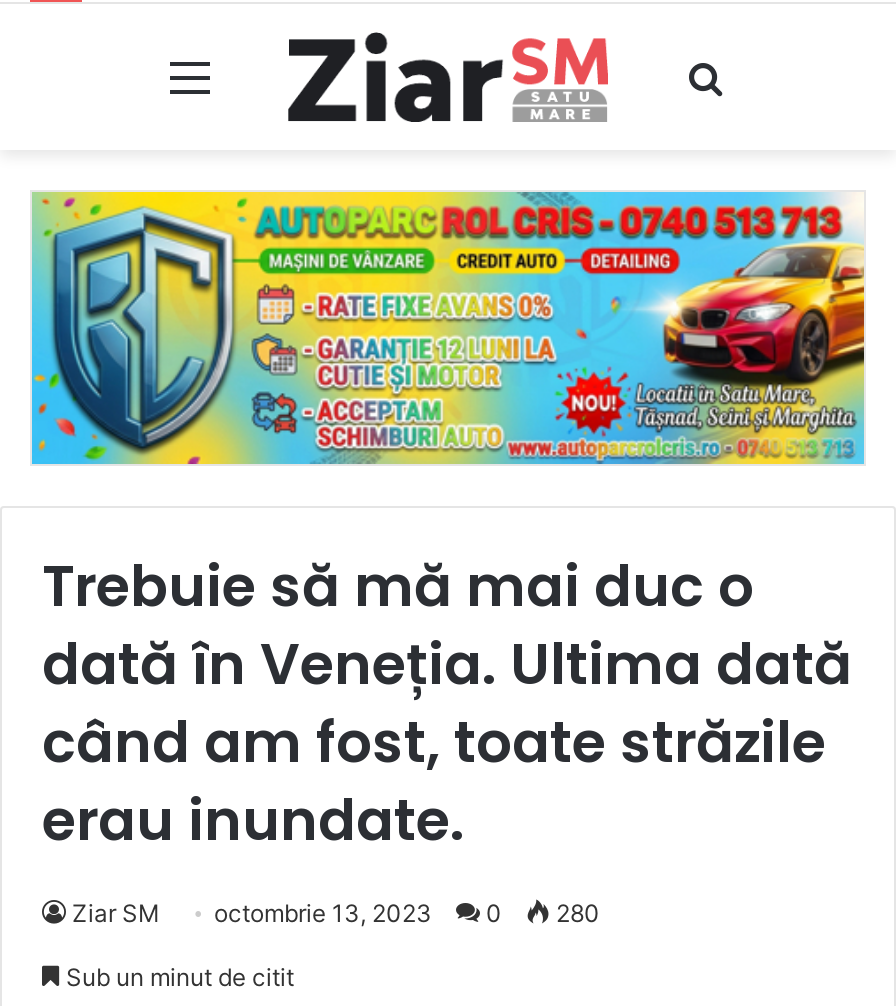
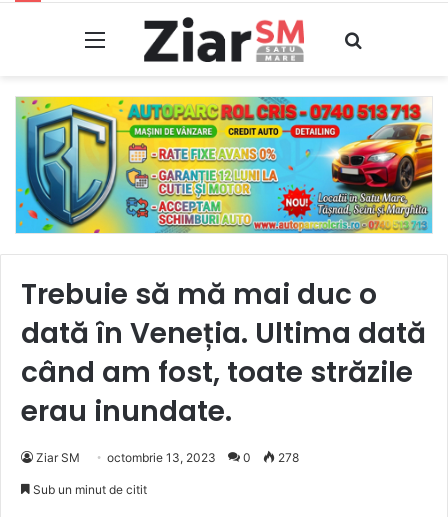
- Ziar SM octombrie 13, 2023 0 280
+ Ziar SM octombrie 13, 2023 0 278
